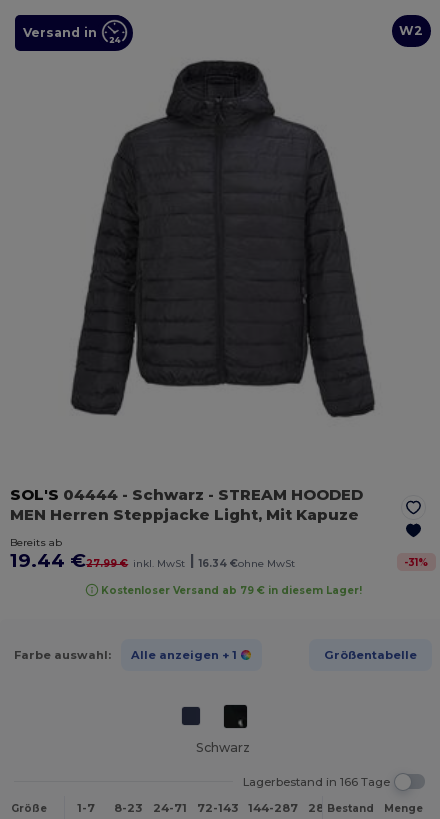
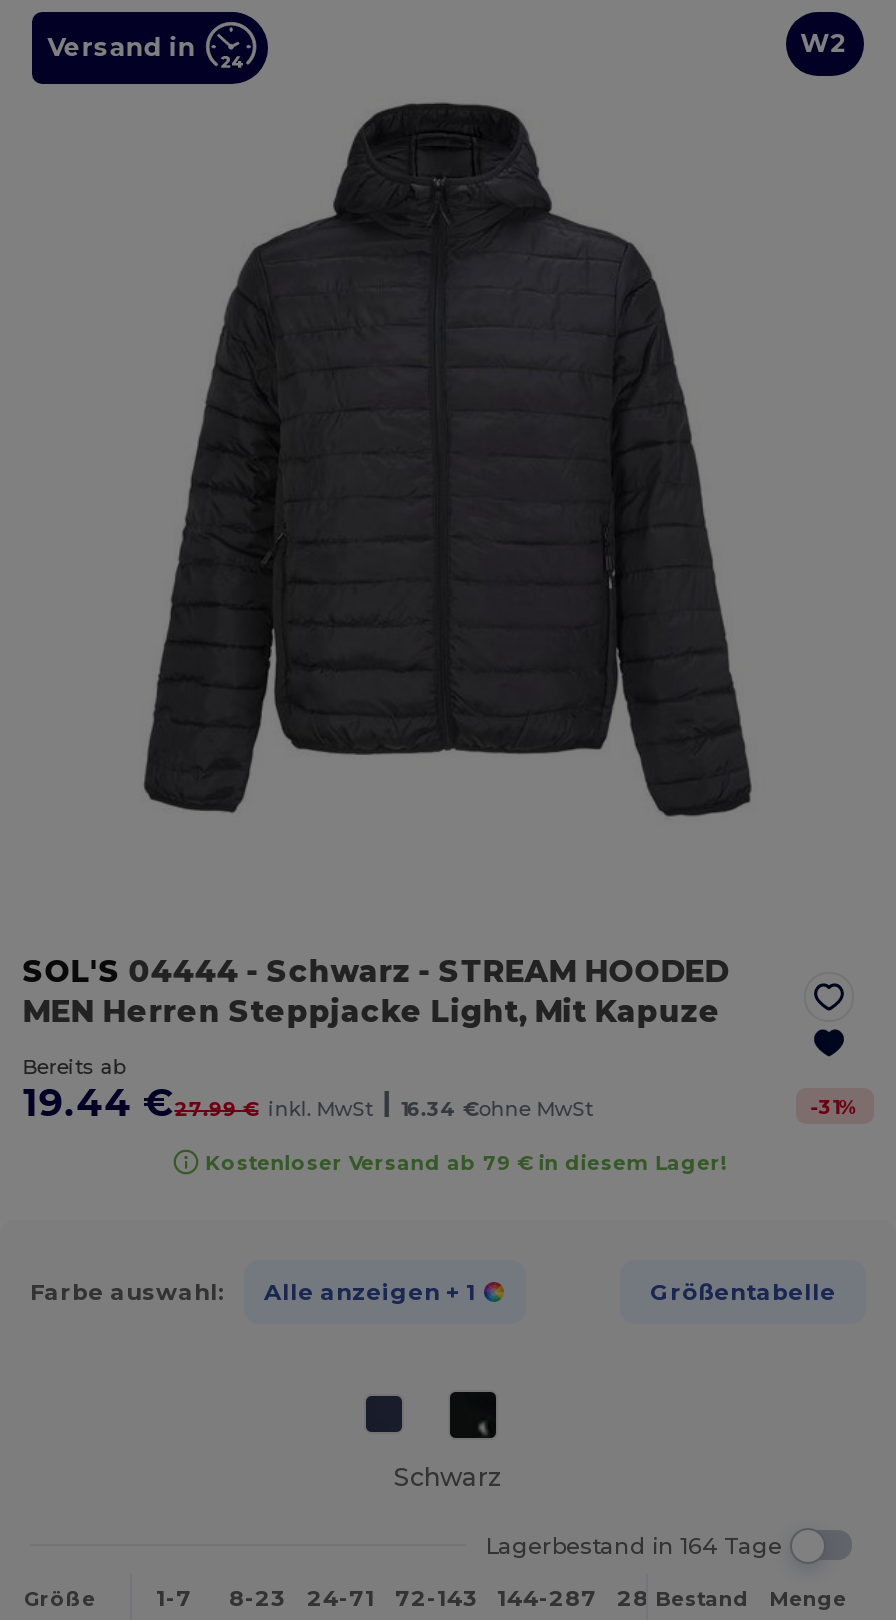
- Lagerbestand in 166 Tage
+ Lagerbestand in 164 Tage
